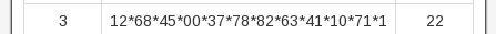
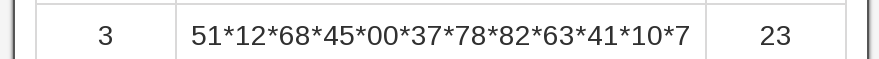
- 12*68*45*00*37*78*82*63*41*10*71*1
+ 51*12*68*45*00*37*78*82*63*41*10*7

- 22
+ 23
